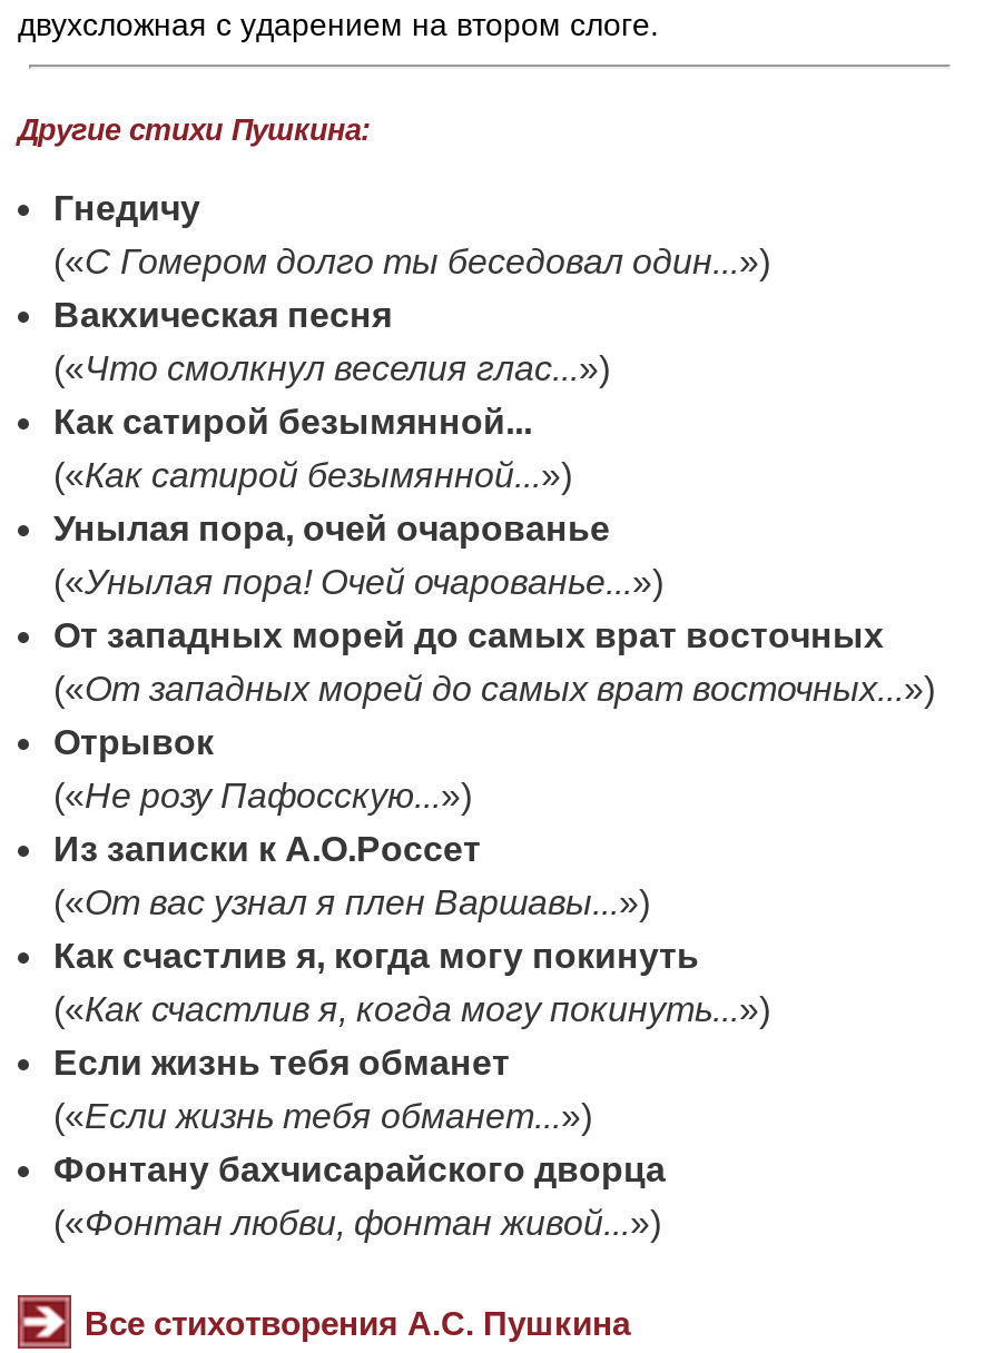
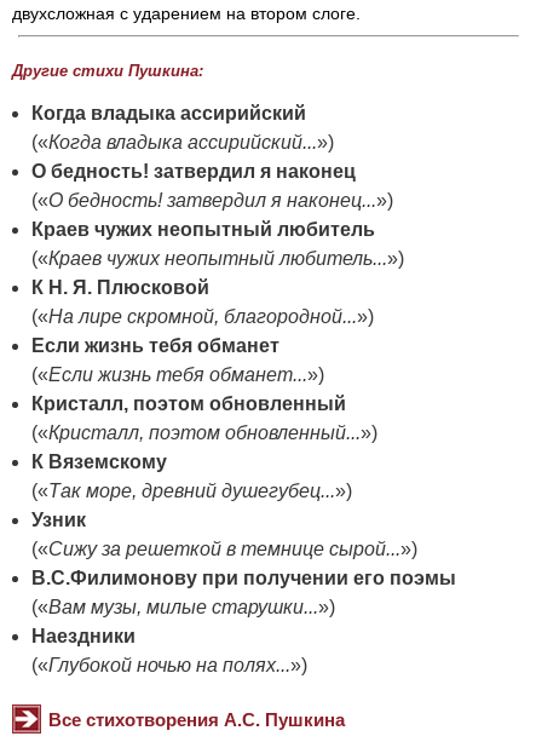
- Гнедичу
- («С Гомером долго ты беседовал один...»)
- Вакхическая песня
- («Что смолкнул веселия глас...»)
- Как сатирой безымянной...
- («Как сатирой безымянной...»)
- Унылая пора, очей очарованье
- («Унылая пора! Очей очарованье...»)
- От западных морей до самых врат восточных
- («От западных морей до самых врат восточных...»)
- Отрывок
- («Не розу Пафосскую...»)
- Из записки к А.О.Россет
- («От вас узнал я плен Варшавы...»)
- Как счастлив я, когда могу покинуть
- («Как счастлив я, когда могу покинуть...»)
+ Когда владыка ассирийский
+ («Когда владыка ассирийский...»)
+ О бедность! затвердил я наконец
+ («О бедность! затвердил я наконец...»)
+ Краев чужих неопытный любитель
+ («Краев чужих неопытный любитель...»)
+ К Н. Я. Плюсковой
+ («На лире скромной, благородной...»)

moved up: Если жизнь тебя обманет | («Если жизнь тебя обманет...»)

- Фонтану бахчисарайского дворца
- («Фонтан любви, фонтан живой...»)
+ Кристалл, поэтом обновленный
+ («Кристалл, поэтом обновленный...»)
+ К Вяземскому
+ («Так море, древний душегубец...»)
+ Узник
+ («Сижу за решеткой в темнице сырой...»)
+ В.С.Филимонову при получении его поэмы
+ («Вам музы, милые старушки...»)
+ Наездники
+ («Глубокой ночью на полях...»)
